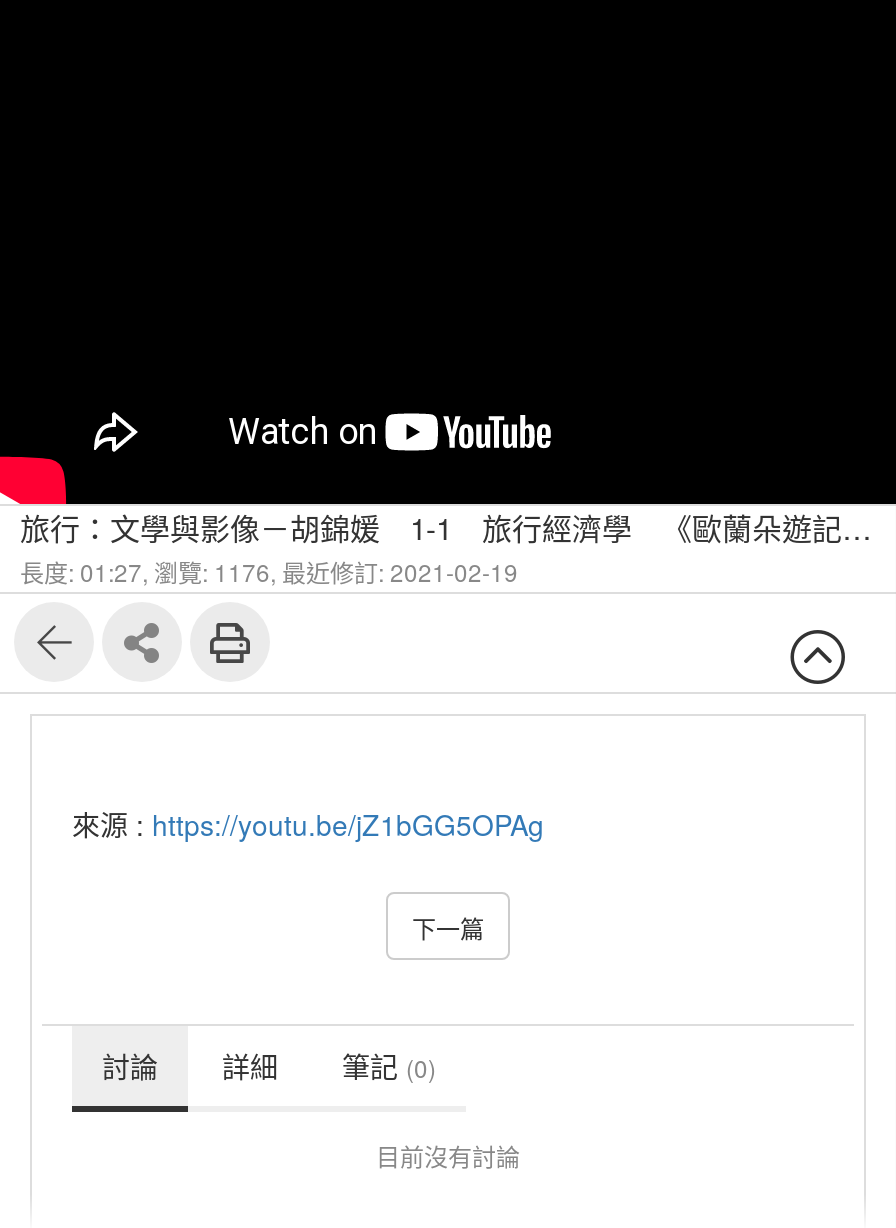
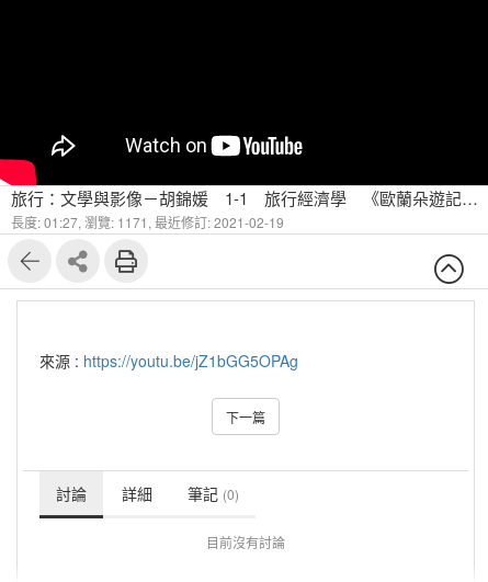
- 長度: 01:27,瀏覽: 1176,最近修訂: 2021-02-19
+ 長度: 01:27,瀏覽: 1171,最近修訂: 2021-02-19
